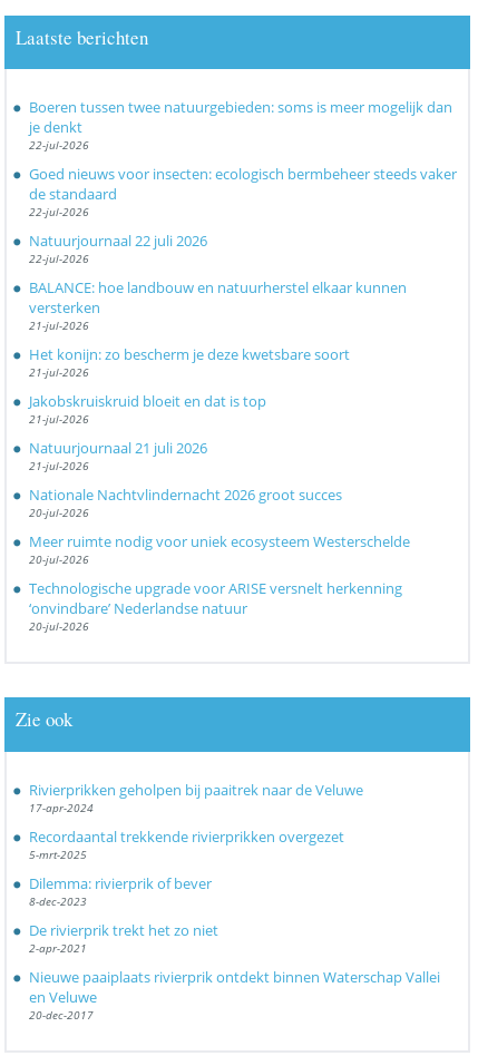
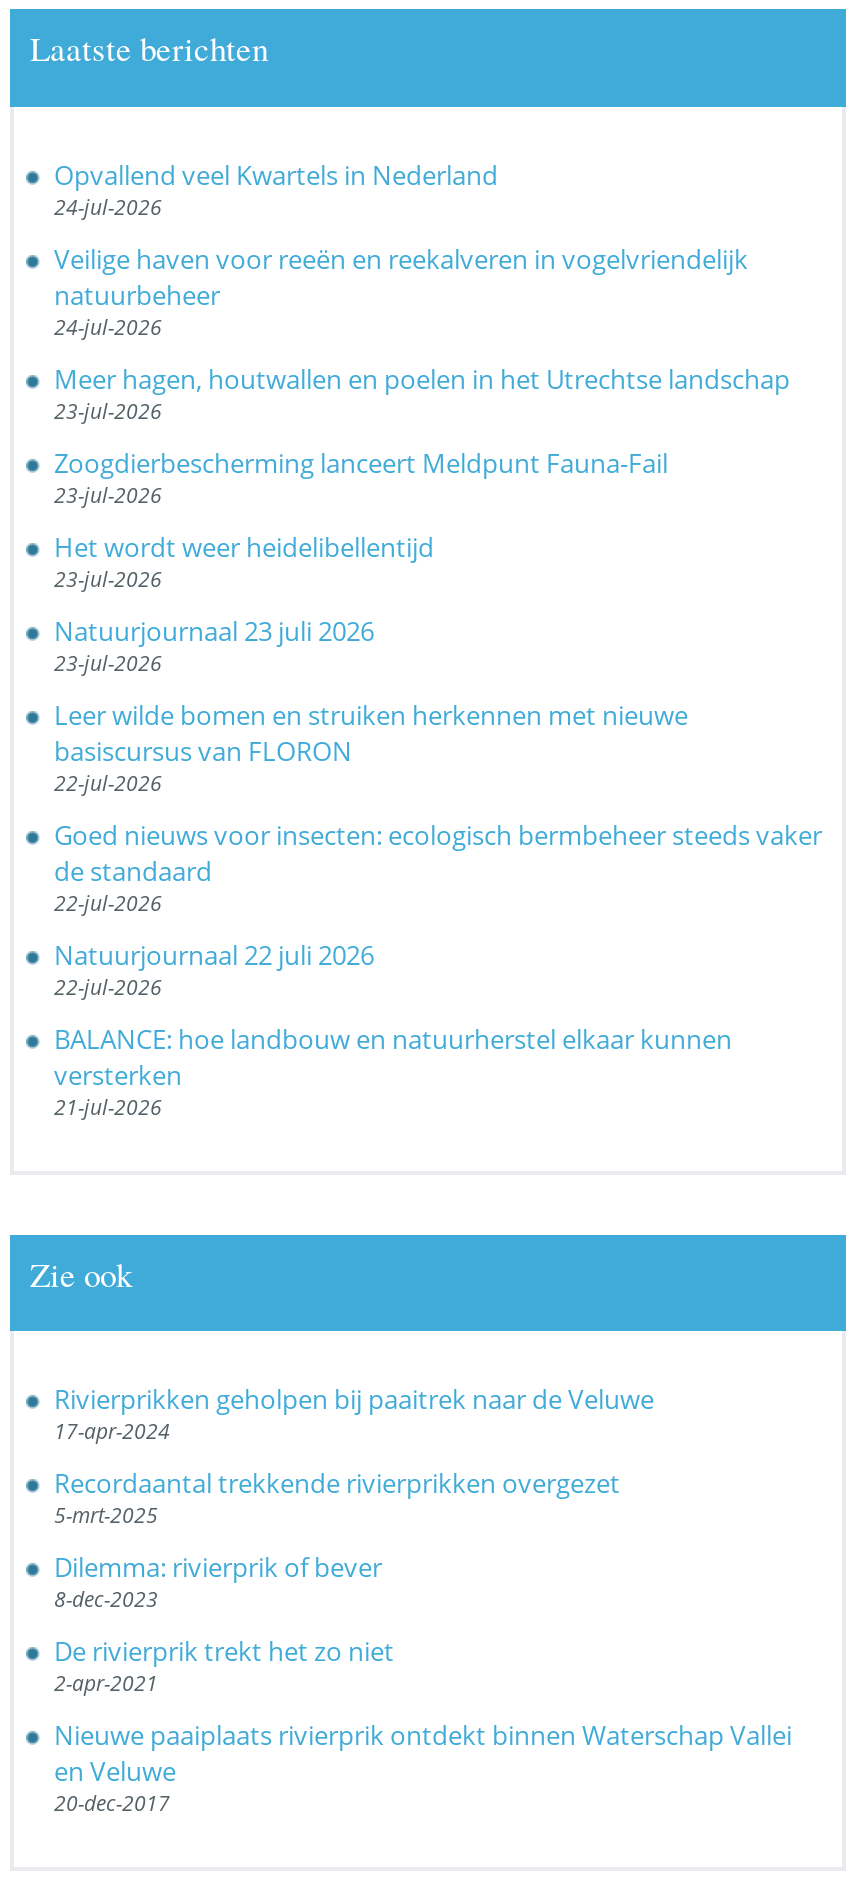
- Boeren tussen twee natuurgebieden: soms is meer mogelijk dan
- je denkt
+ Opvallend veel Kwartels in Nederland
+ 24-jul-2026
+ Veilige haven voor reeën en reekalveren in vogelvriendelijk
+ natuurbeheer
+ 24-jul-2026
+ Meer hagen, houtwallen en poelen in het Utrechtse landschap
+ 23-jul-2026
+ Zoogdierbescherming lanceert Meldpunt Fauna-Fail
+ 23-jul-2026
+ Het wordt weer heidelibellentijd
+ 23-jul-2026
+ Natuurjournaal 23 juli 2026
+ 23-jul-2026
+ Leer wilde bomen en struiken herkennen met nieuwe
+ basiscursus van FLORON

moved down: 22-jul-2026 | Goed nieuws voor insecten: ecologisch bermbeheer steeds vaker | de standaard | ... | versterken | 21-jul-2026

- Het konijn: zo bescherm je deze kwetsbare soort
- 21-jul-2026
- Jakobskruiskruid bloeit en dat is top
- 21-jul-2026
- Natuurjournaal 21 juli 2026
- 21-jul-2026
- Nationale Nachtvlindernacht 2026 groot succes
- 20-jul-2026
- Meer ruimte nodig voor uniek ecosysteem Westerschelde
- 20-jul-2026
- Technologische upgrade voor ARISE versnelt herkenning
- ‘onvindbare’ Nederlandse natuur
- 20-jul-2026
